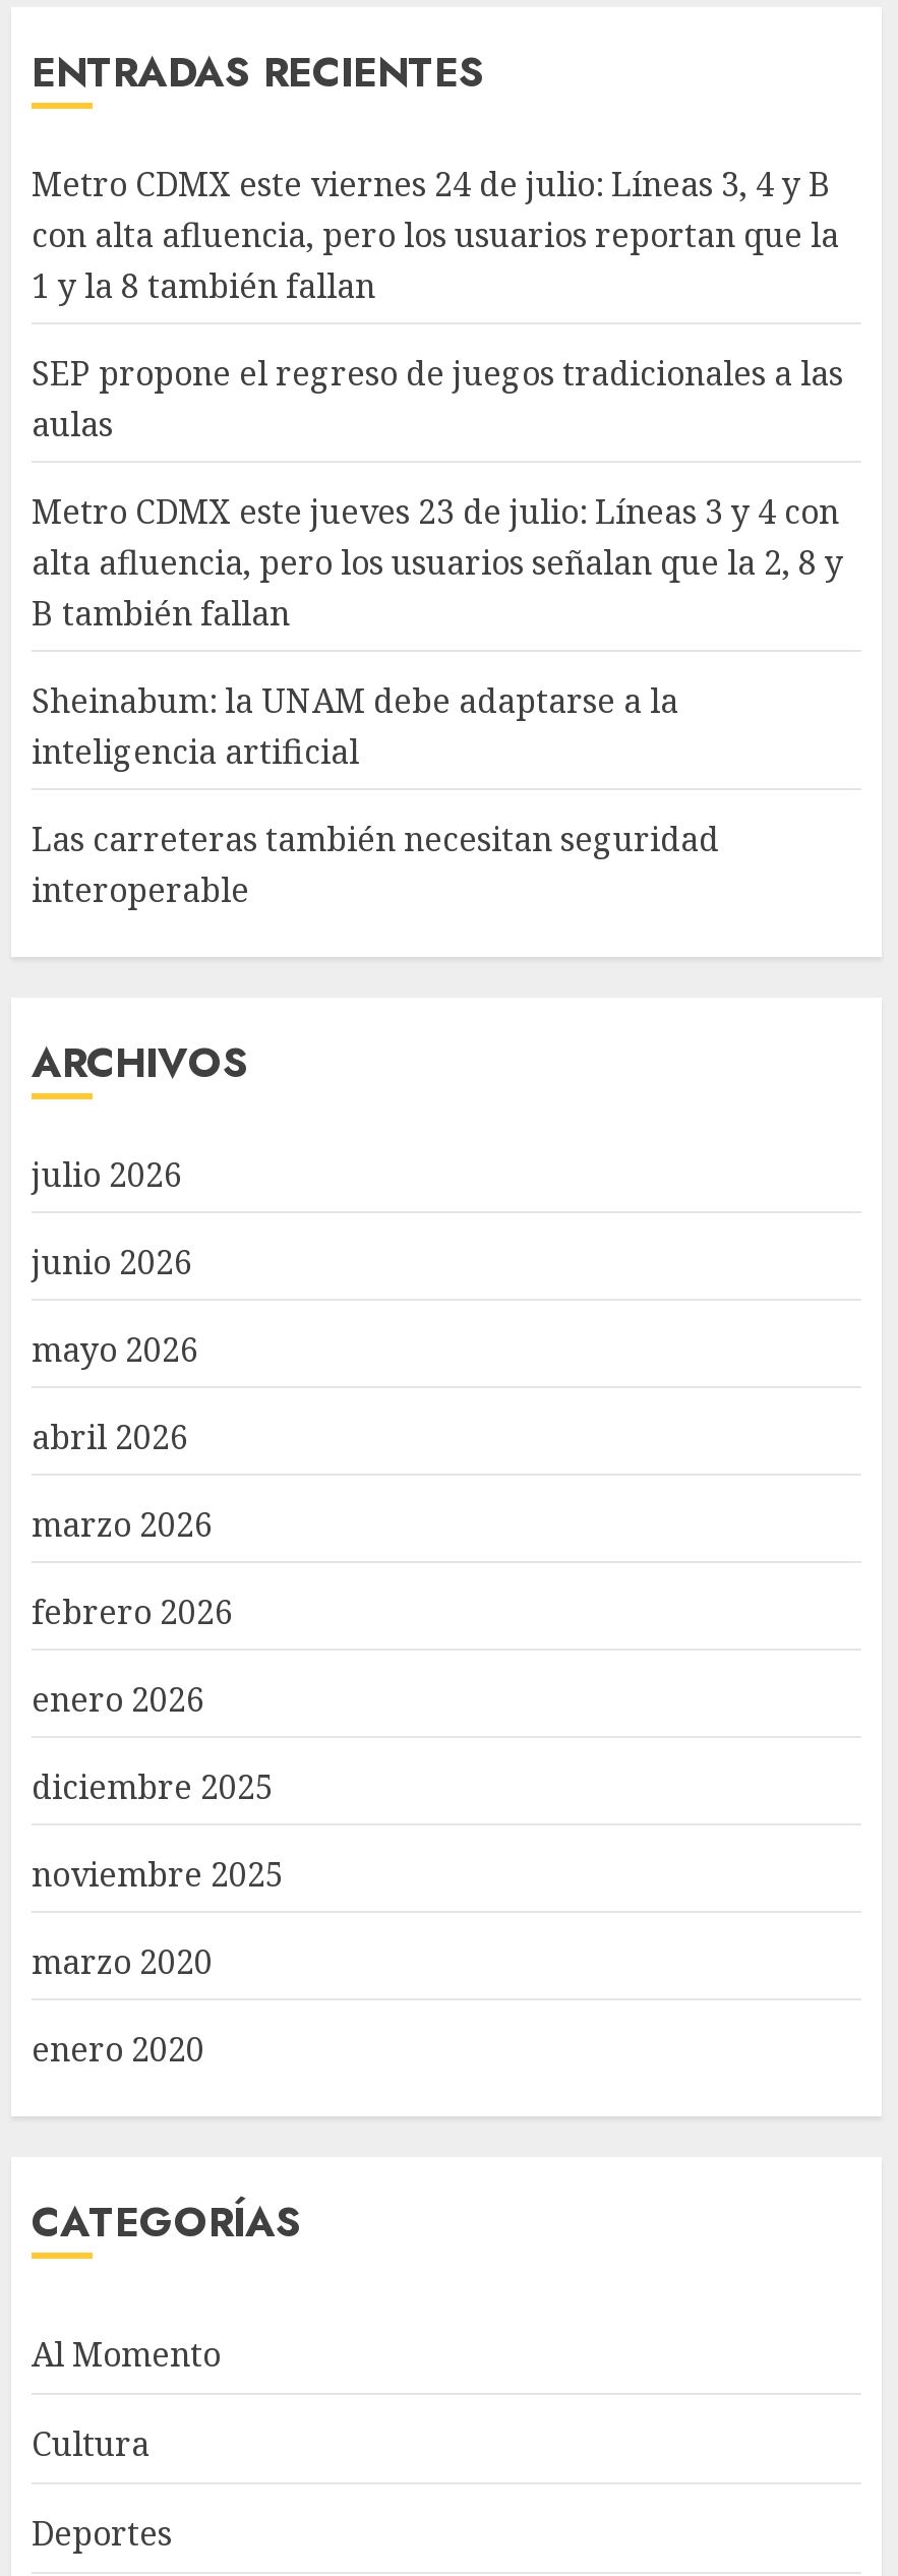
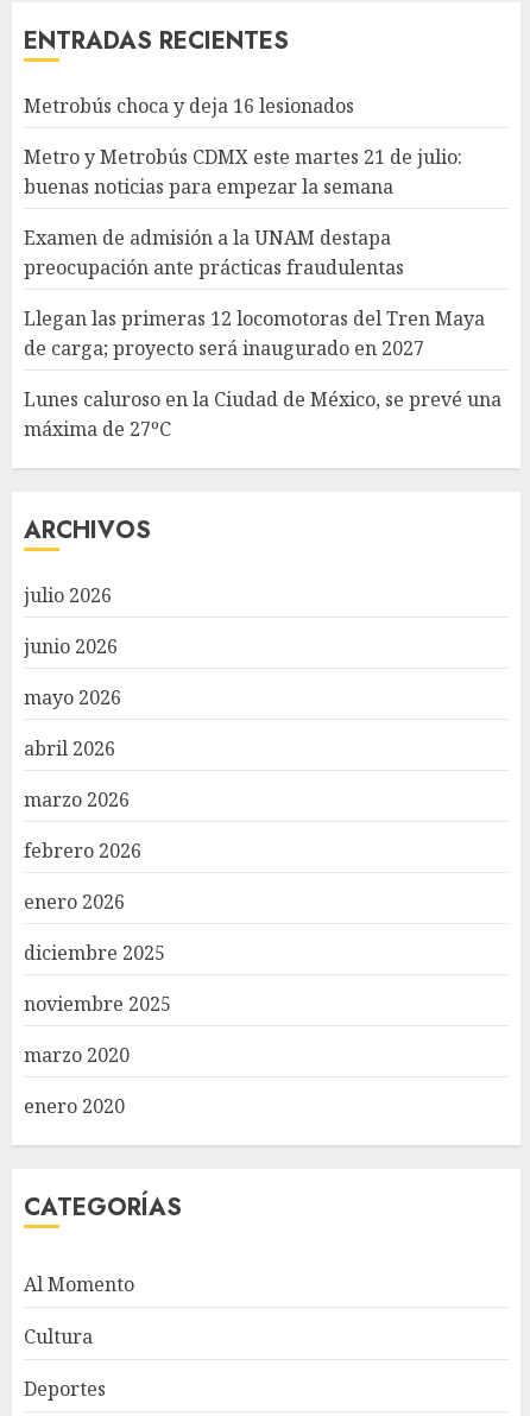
- Metro CDMX este viernes 24 de julio: Líneas 3, 4 y B
- con alta afluencia, pero los usuarios reportan que la
- 1 y la 8 también fallan
+ Metrobús choca y deja 16 lesionados

- SEP propone el regreso de juegos tradicionales a las
- aulas
+ Metro y Metrobús CDMX este martes 21 de julio:
+ buenas noticias para empezar la semana

- Metro CDMX este jueves 23 de julio: Líneas 3 y 4 con
- alta afluencia, pero los usuarios señalan que la 2, 8 y
- B también fallan
+ Examen de admisión a la UNAM destapa
+ preocupación ante prácticas fraudulentas

- Sheinabum: la UNAM debe adaptarse a la
- inteligencia artificial
+ Llegan las primeras 12 locomotoras del Tren Maya
+ de carga; proyecto será inaugurado en 2027

- Las carreteras también necesitan seguridad
- interoperable
+ Lunes caluroso en la Ciudad de México, se prevé una
+ máxima de 27ºC
